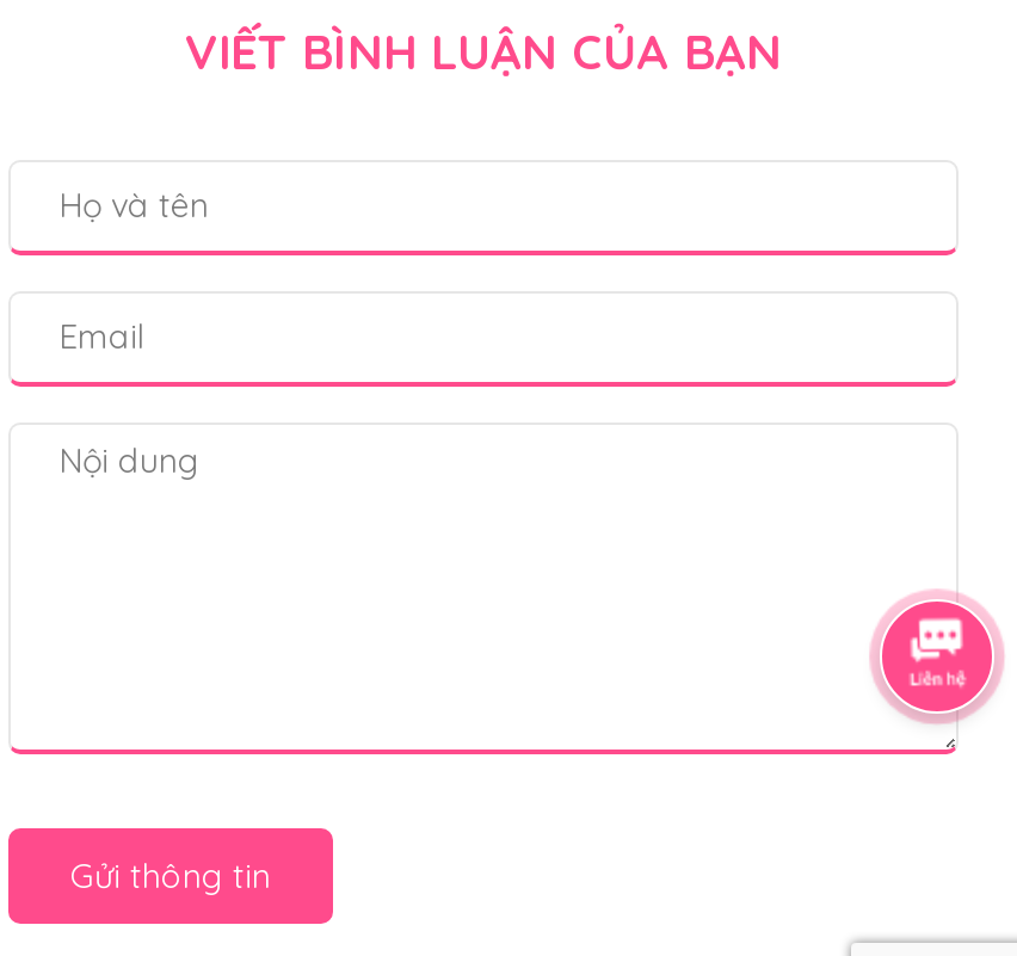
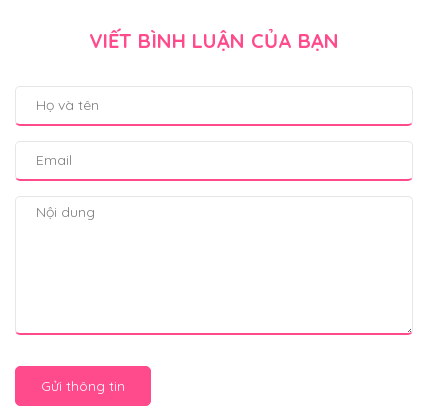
- [image]
